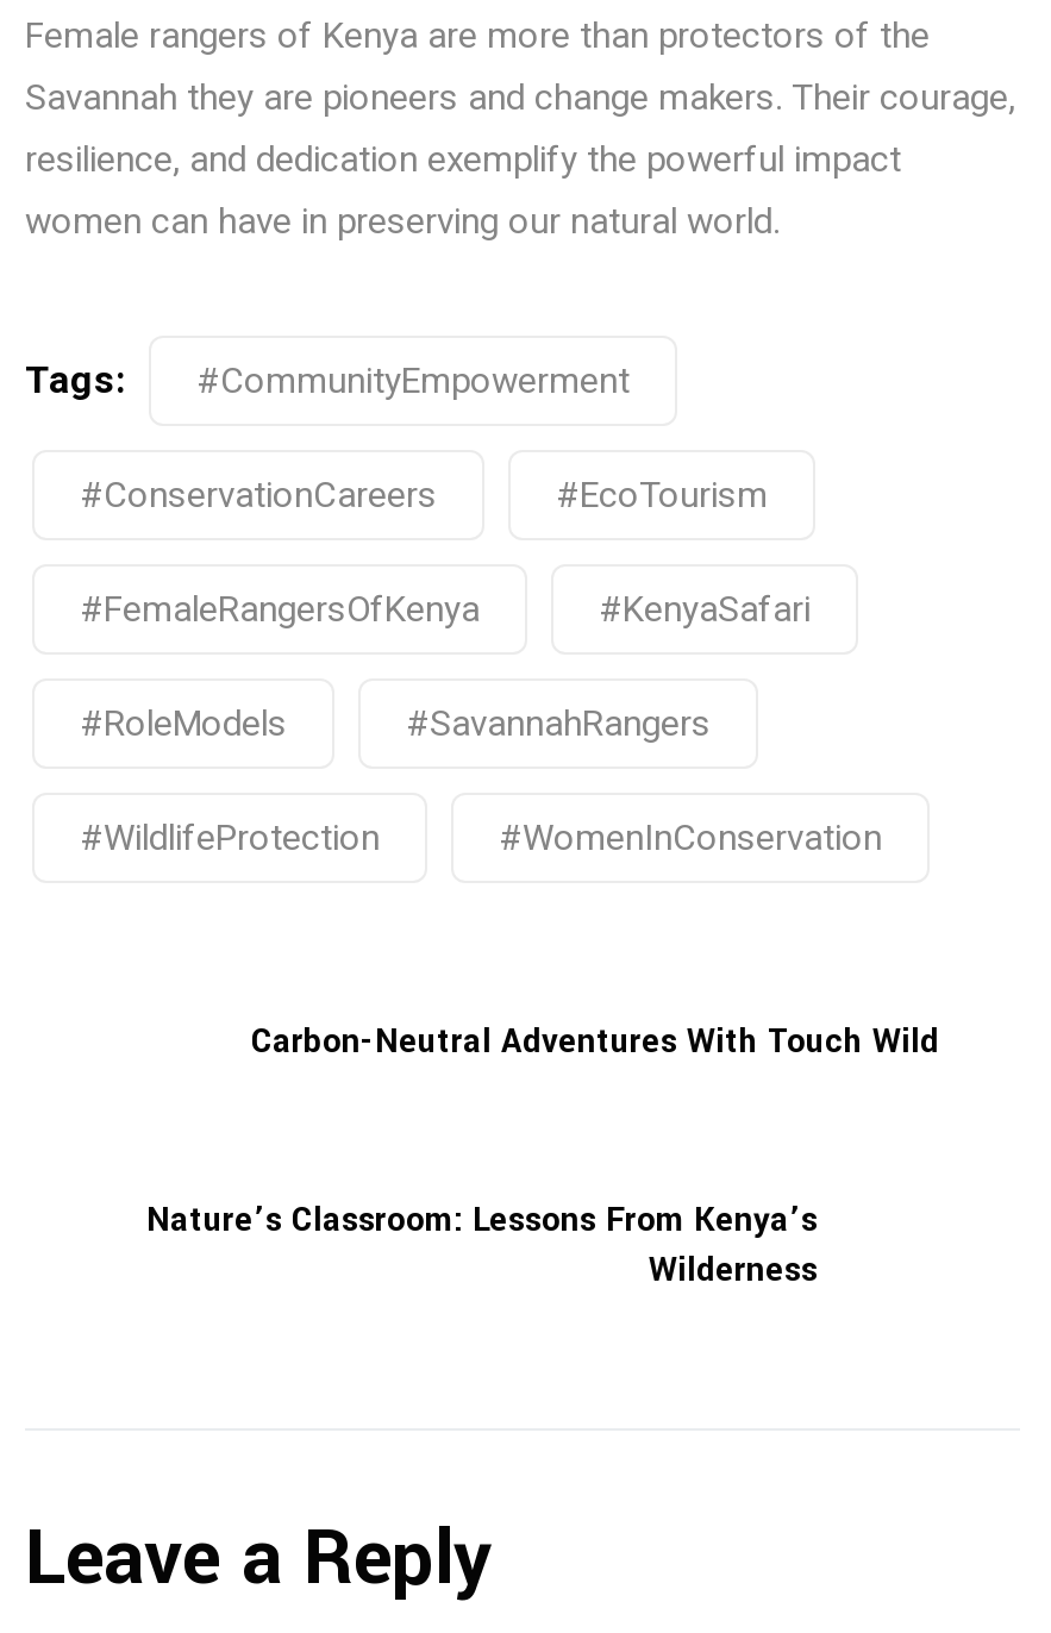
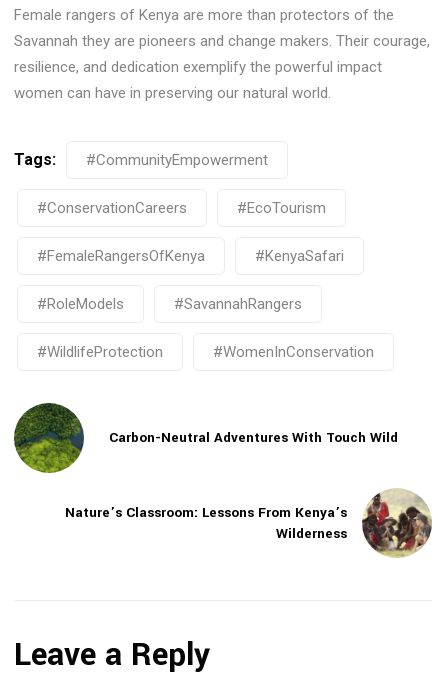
+ [image]

+ [image]
